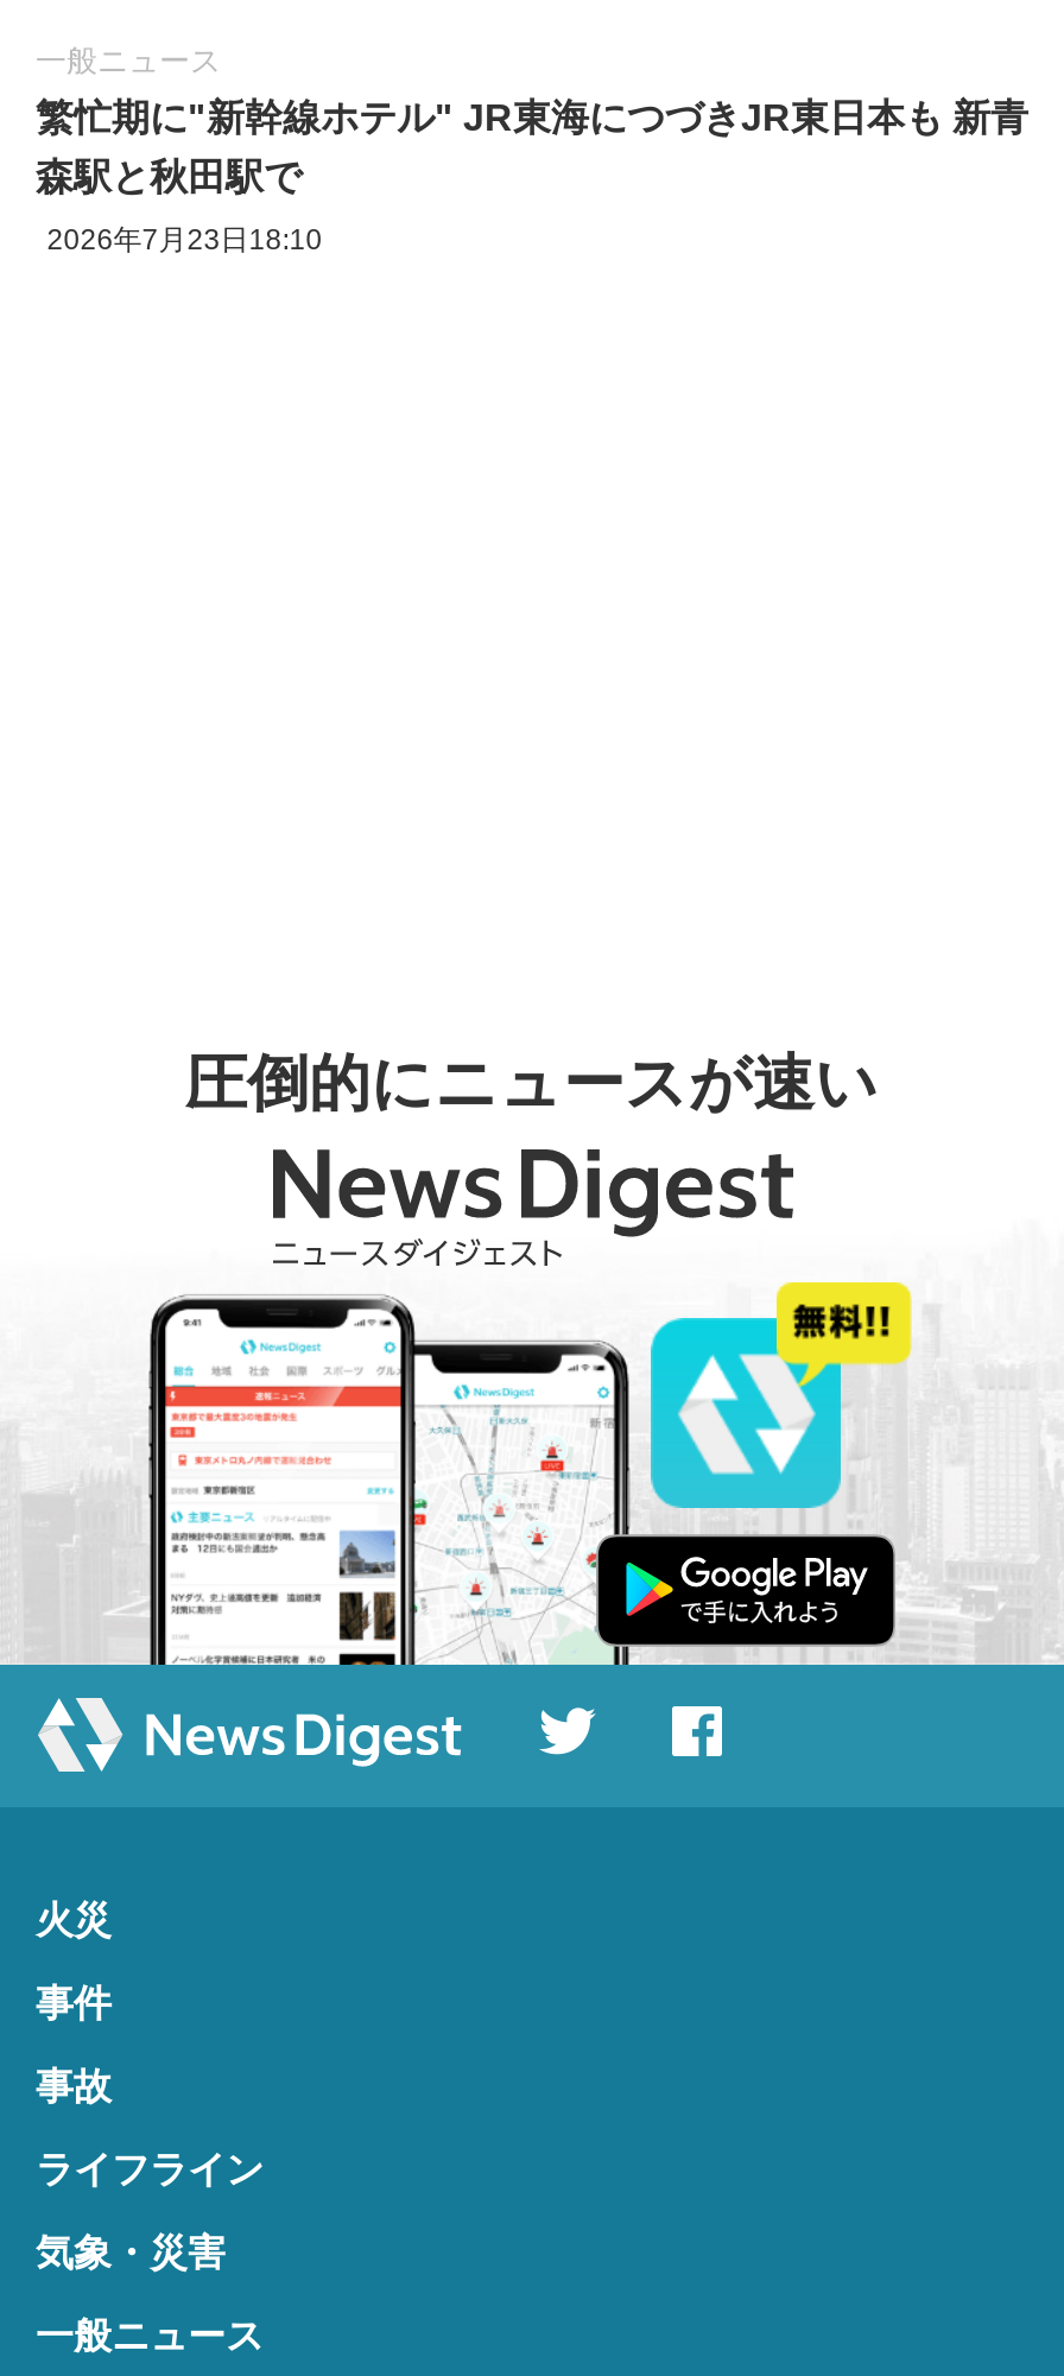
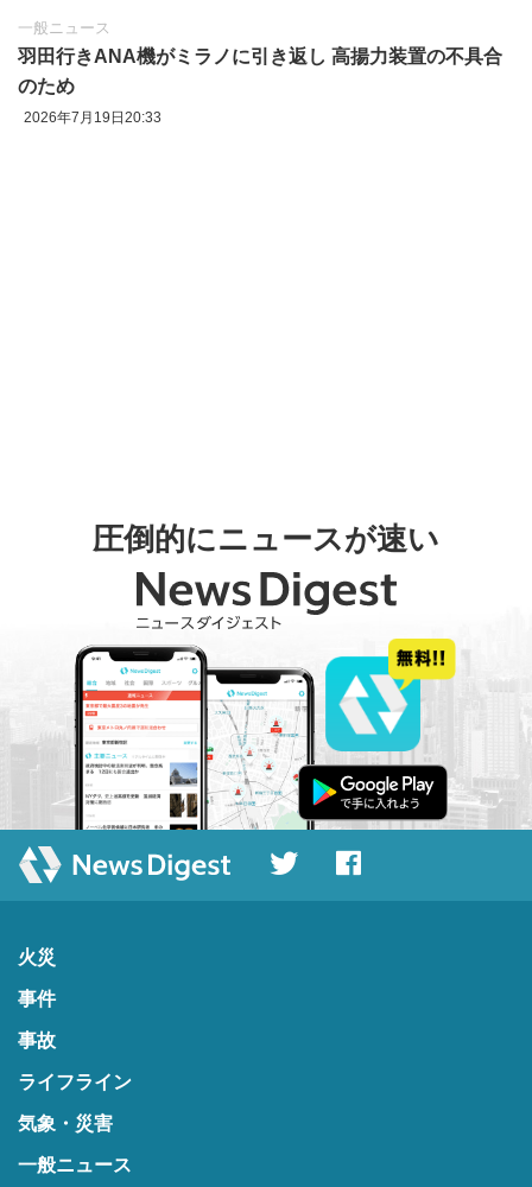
- 繁忙期に"新幹線ホテル" JR東海につづきJR東日本も 新青
+ 羽田行きANA機がミラノに引き返し 高揚力装置の不具合

- 森駅と秋田駅で
+ のため

- 2026年7月23日18:10
+ 2026年7月19日20:33
